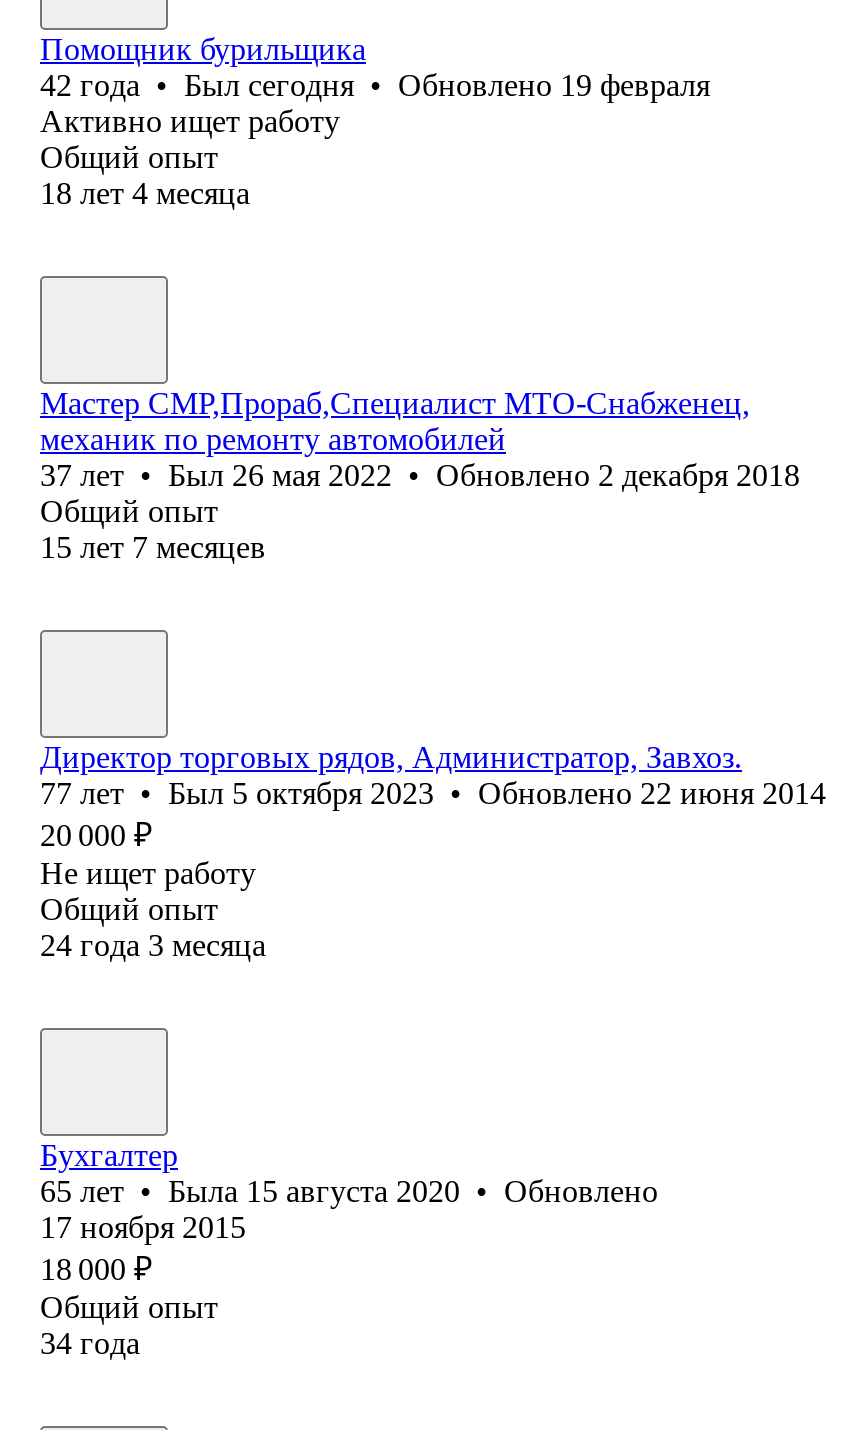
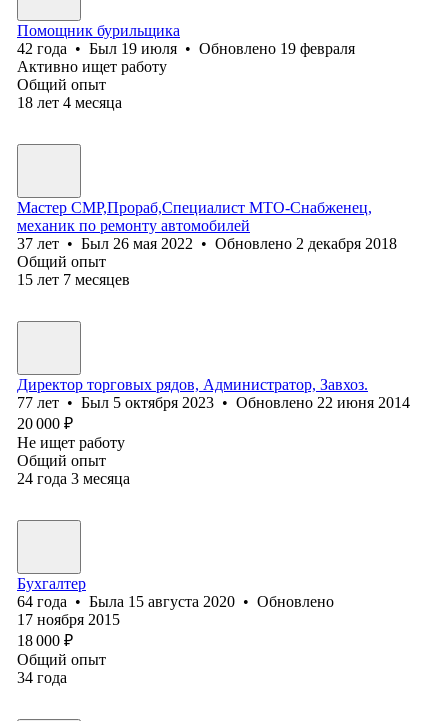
- 42 года • Был сегодня • Обновлено 19 февраля
+ 42 года • Был 19 июля • Обновлено 19 февраля

- 65 лет • Была 15 августа 2020 • Обновлено
+ 64 года • Была 15 августа 2020 • Обновлено
